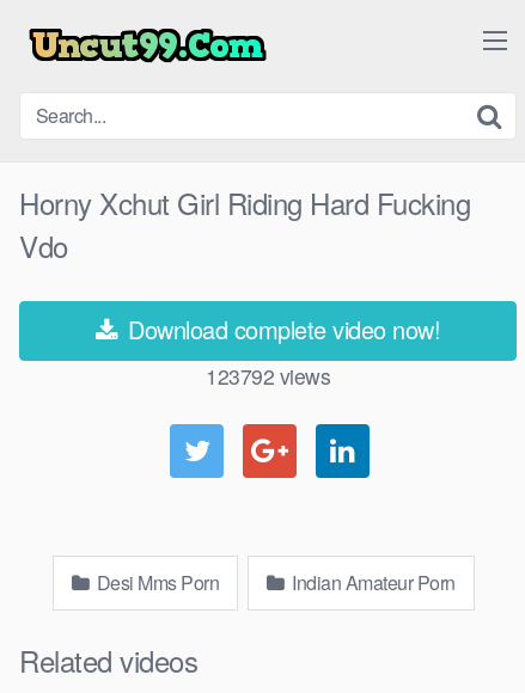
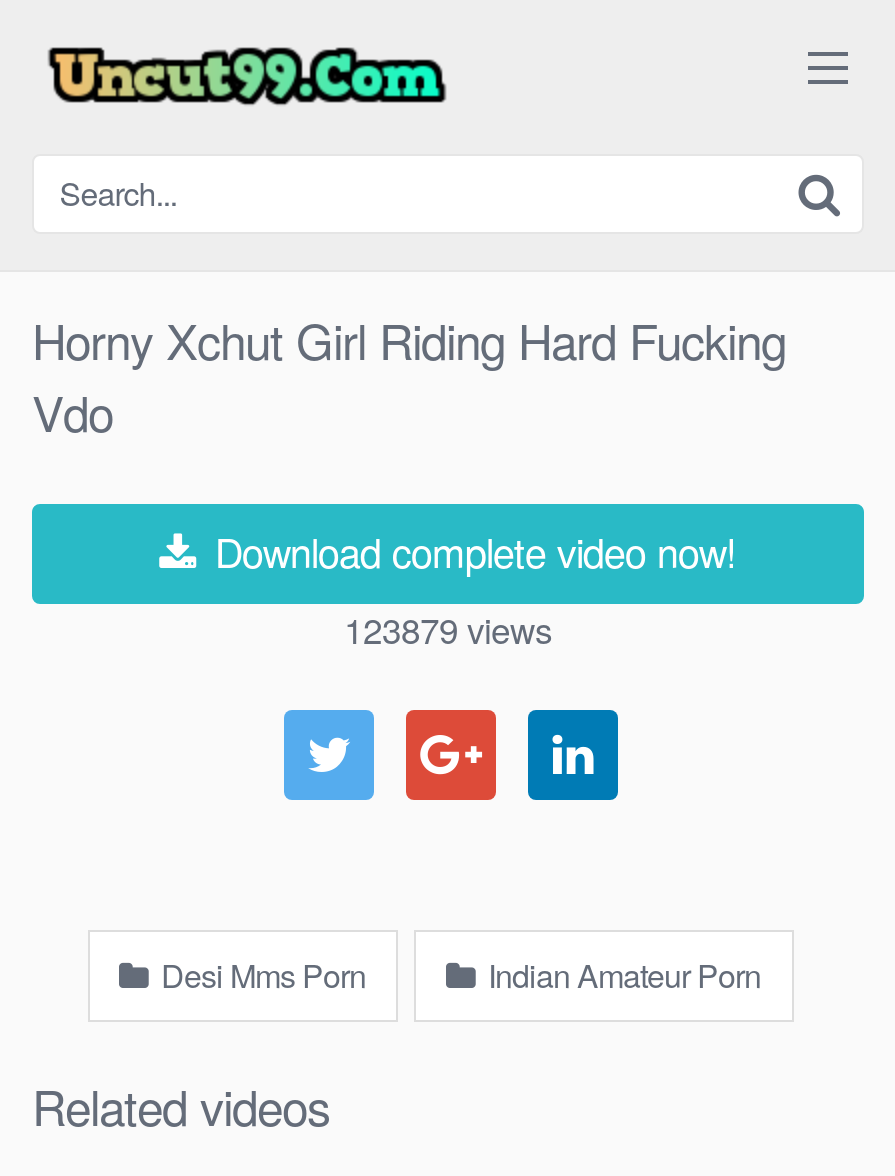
- 123792views
+ 123879views
